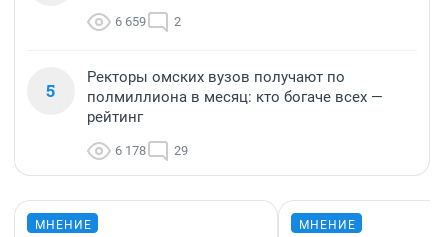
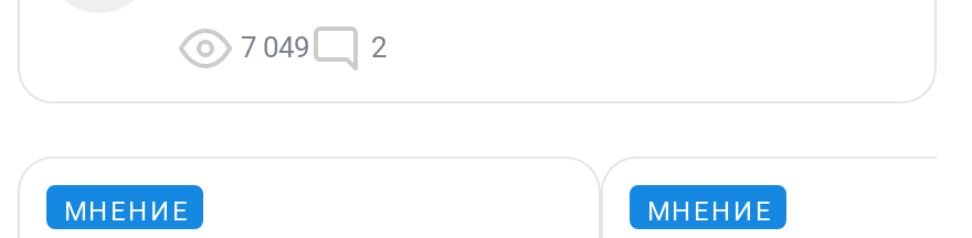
- 6 659 2
+ 7 049 2

- Ректоры омских вузов получают по
- полмиллиона в месяц: кто богаче всех —
- рейтинг
- 6 178
- 29

- 5
